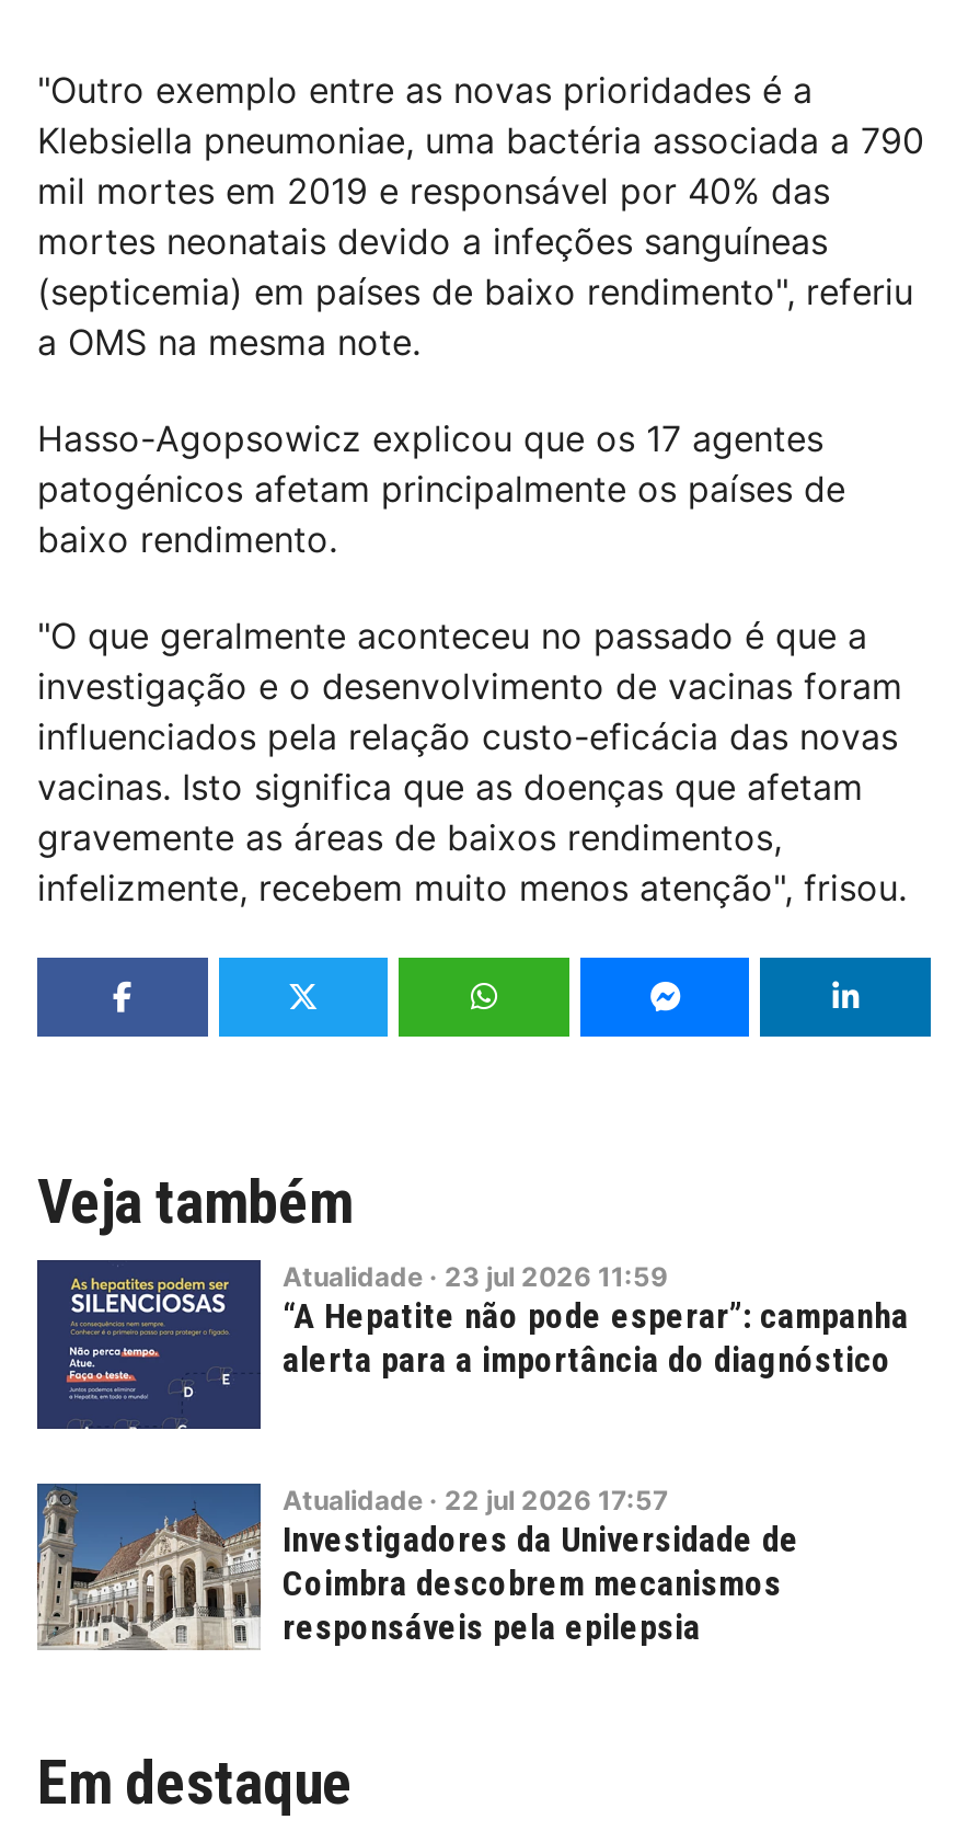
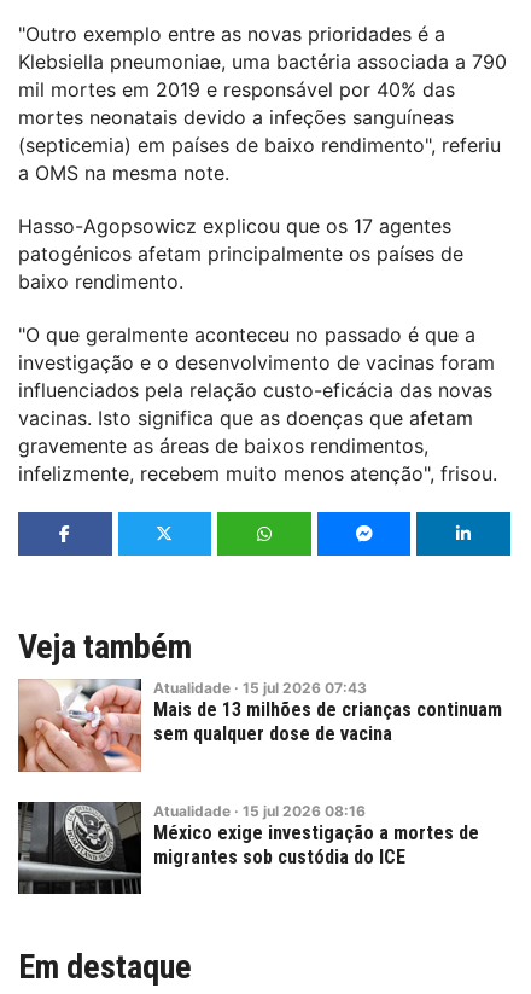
- [image]
- Atualidade · 23 jul 2026 11:59
- “A Hepatite não pode esperar”: campanha
- alerta para a importância do diagnóstico
+ [image]
+ Atualidade · 15 jul 2026 07:43
+ Mais de 13 milhões de crianças continuam
+ sem qualquer dose de vacina

- [image]
- Atualidade · 22 jul 2026 17:57
- Investigadores da Universidade de
- Coimbra descobrem mecanismos
- responsáveis pela epilepsia
+ [image]
+ Atualidade · 15 jul 2026 08:16
+ México exige investigação a mortes de
+ migrantes sob custódia do ICE
